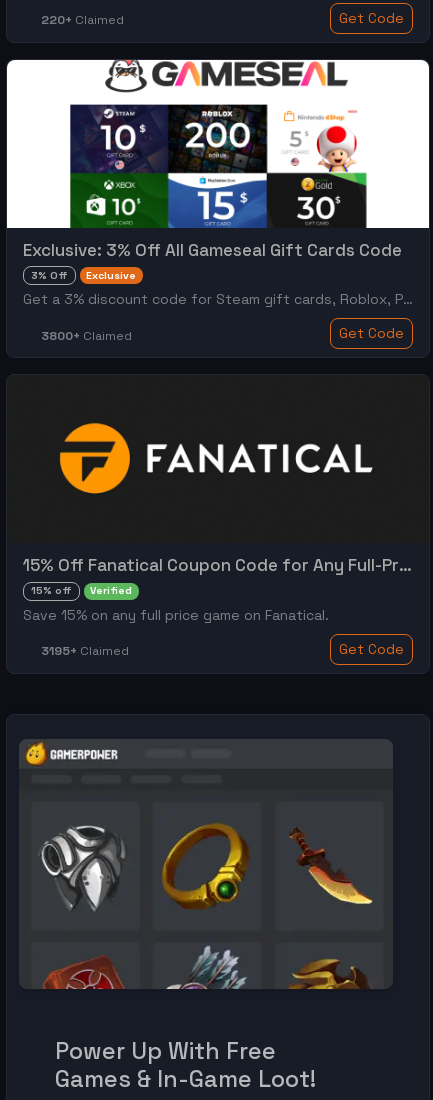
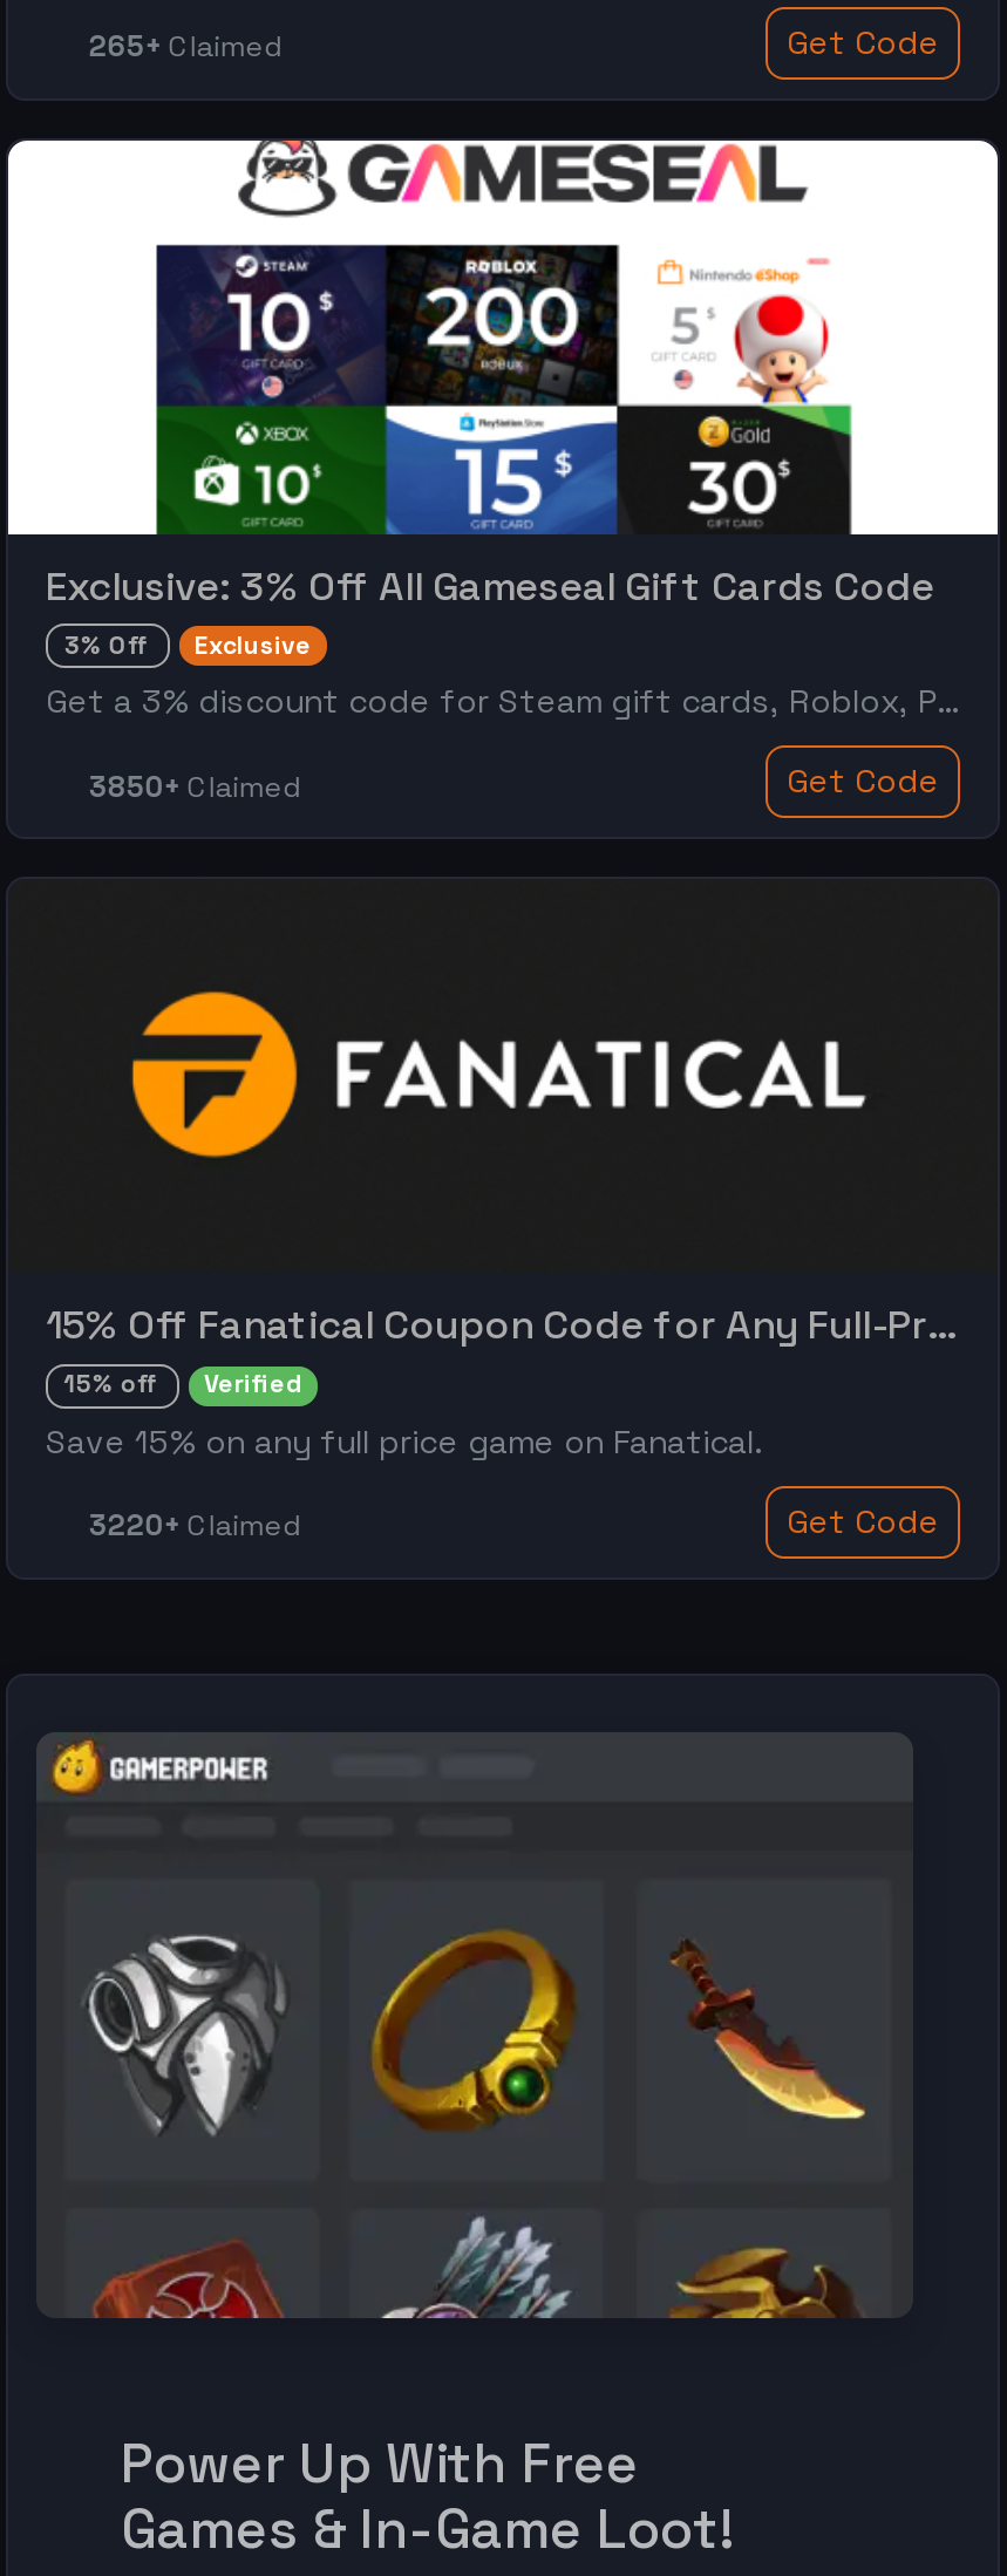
- 220+ Claimed
+ 265+ Claimed

- 3800+ Claimed
+ 3850+ Claimed

- 3195+ Claimed
+ 3220+ Claimed
